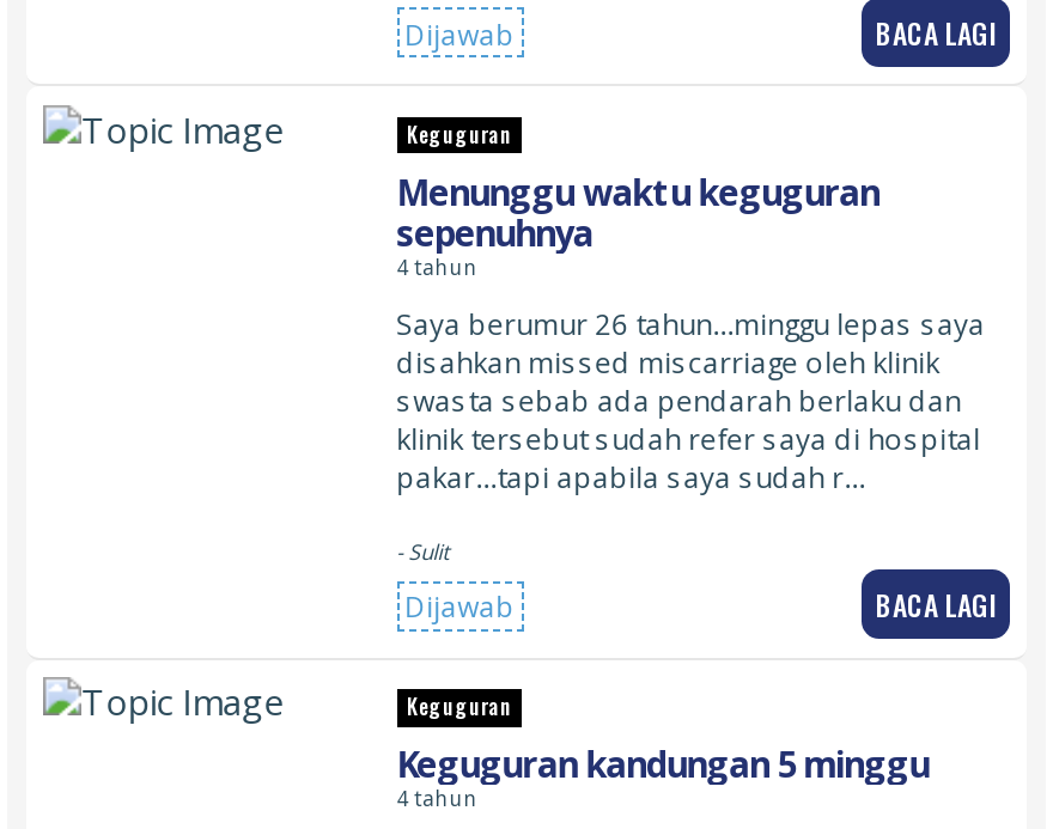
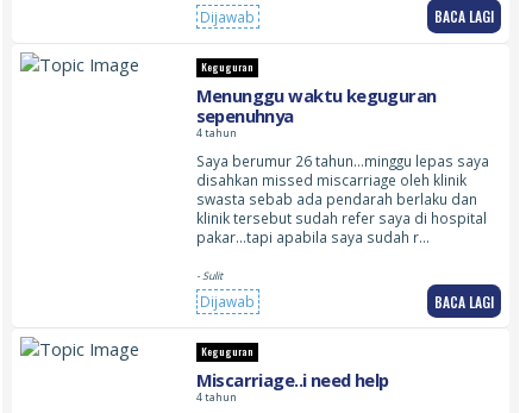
- Keguguran kandungan 5 minggu
+ Miscarriage..i need help
